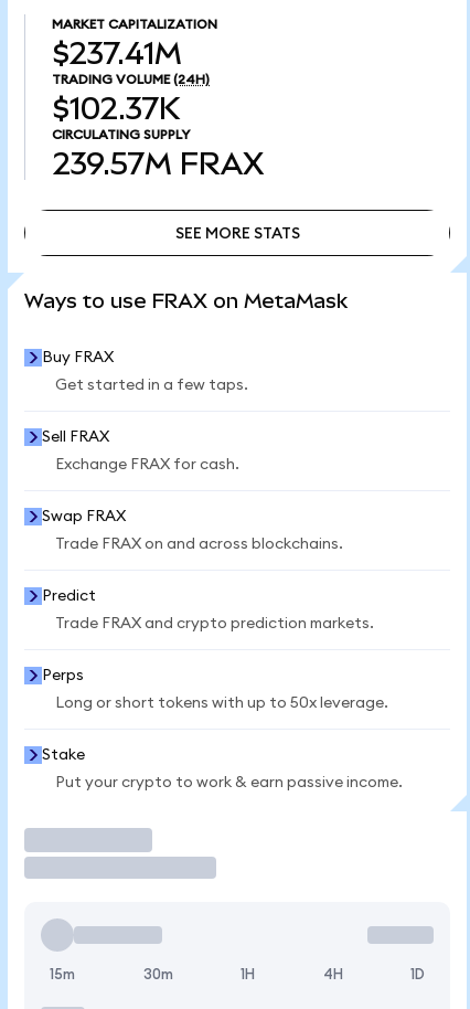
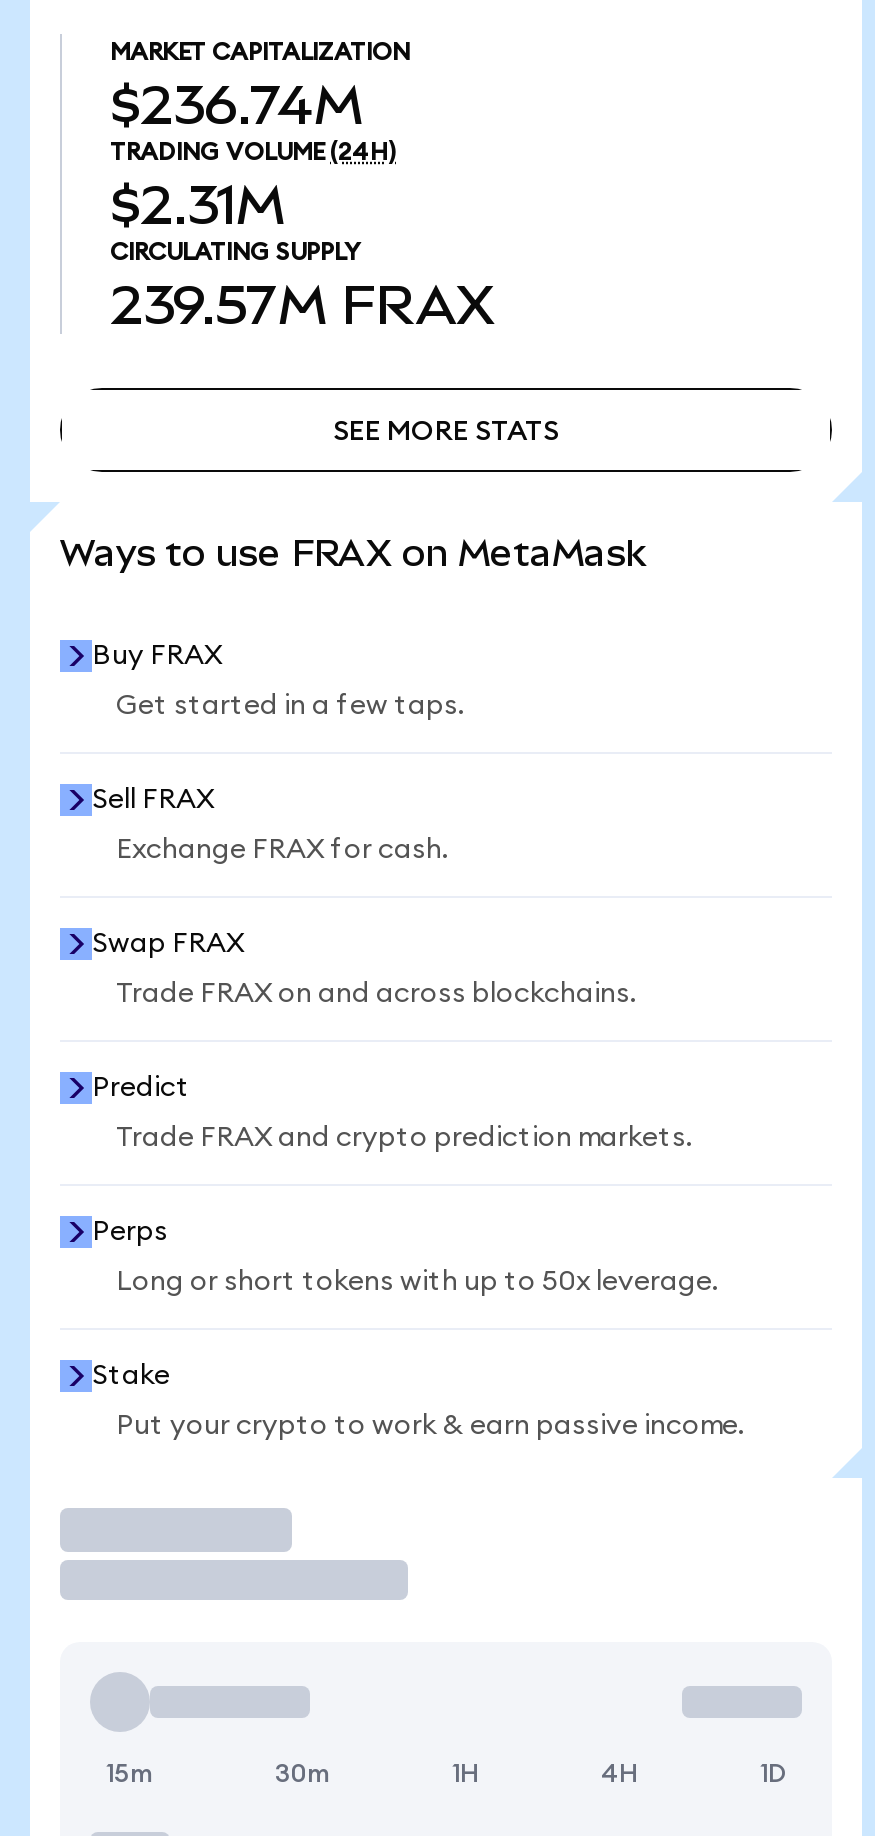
- $237.41M
+ $236.74M

- $102.37K
+ $2.31M
